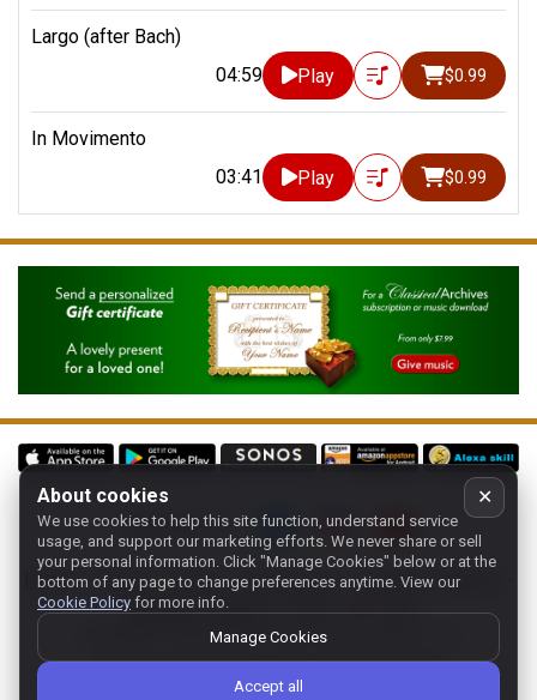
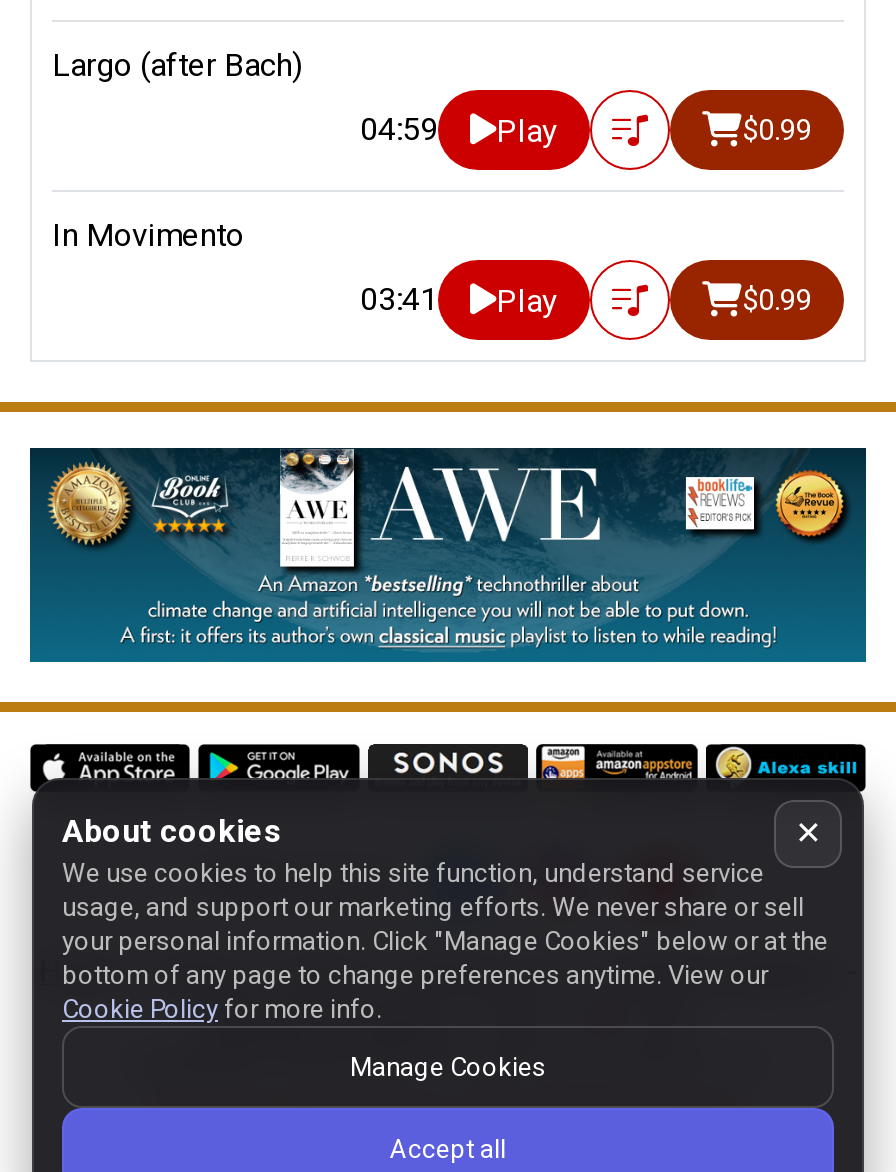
- [image]
+ [image]
